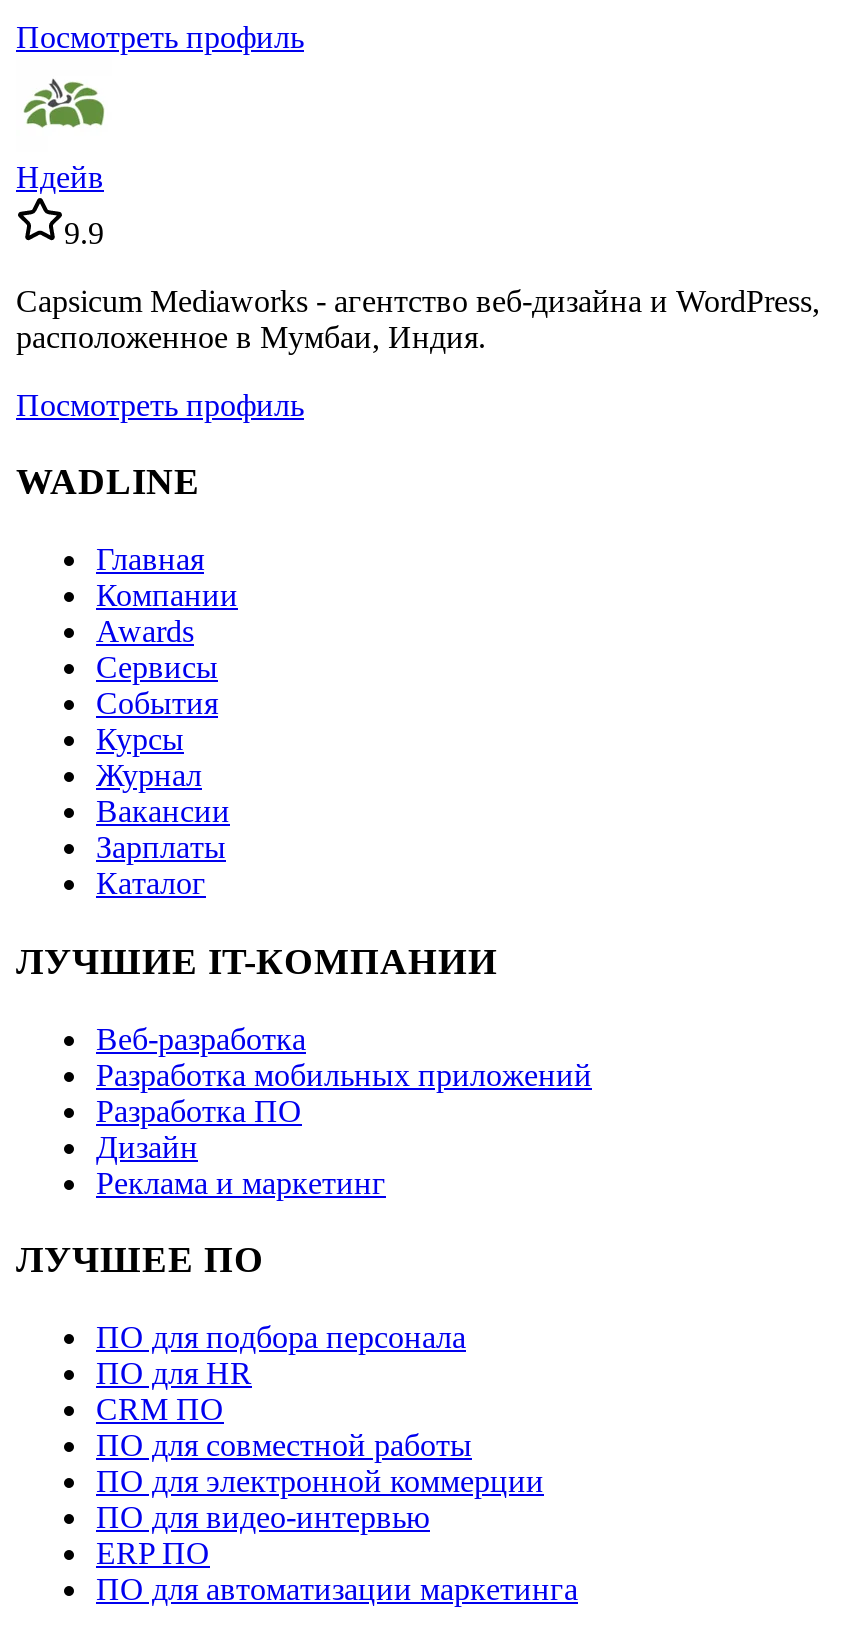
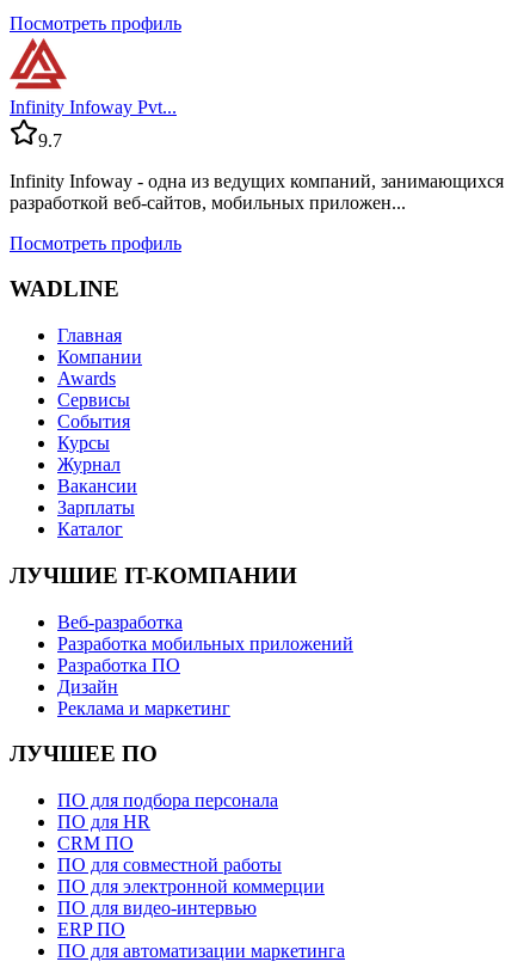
- [image]
- Ндейв
+ [image]
+ Infinity Infoway Pvt...

- 9.9
+ 9.7

- Capsicum Mediaworks - агентство веб-дизайна и WordPress,
- расположенное в Мумбаи, Индия.
+ Infinity Infoway - одна из ведущих компаний, занимающихся
+ разработкой веб-сайтов, мобильных приложен...
